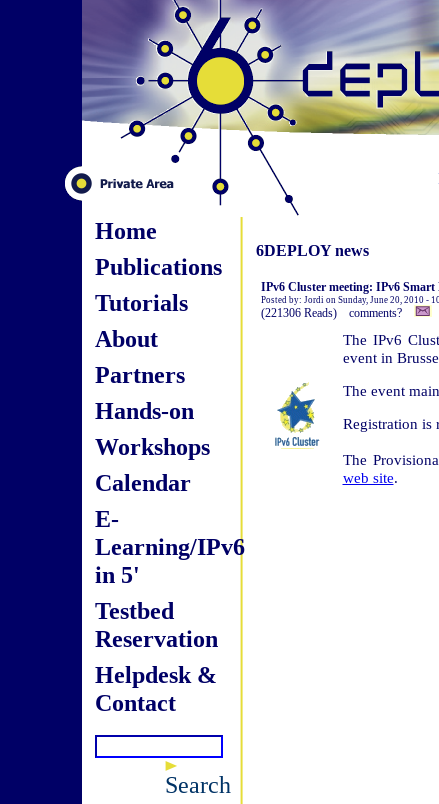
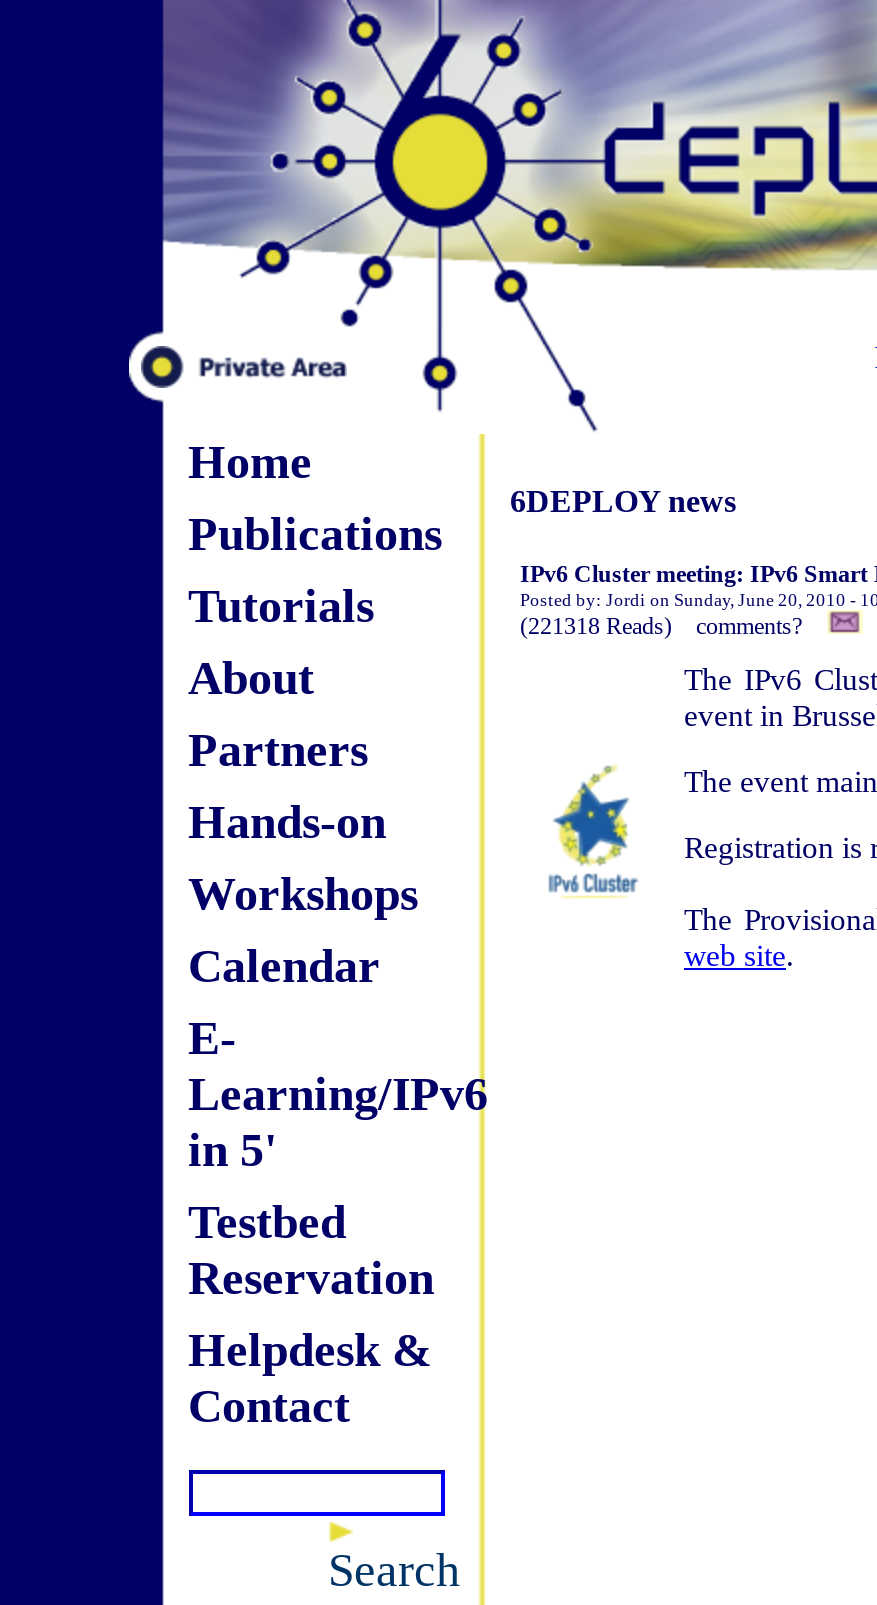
- (221306 Reads) comments?
+ (221318 Reads) comments?
